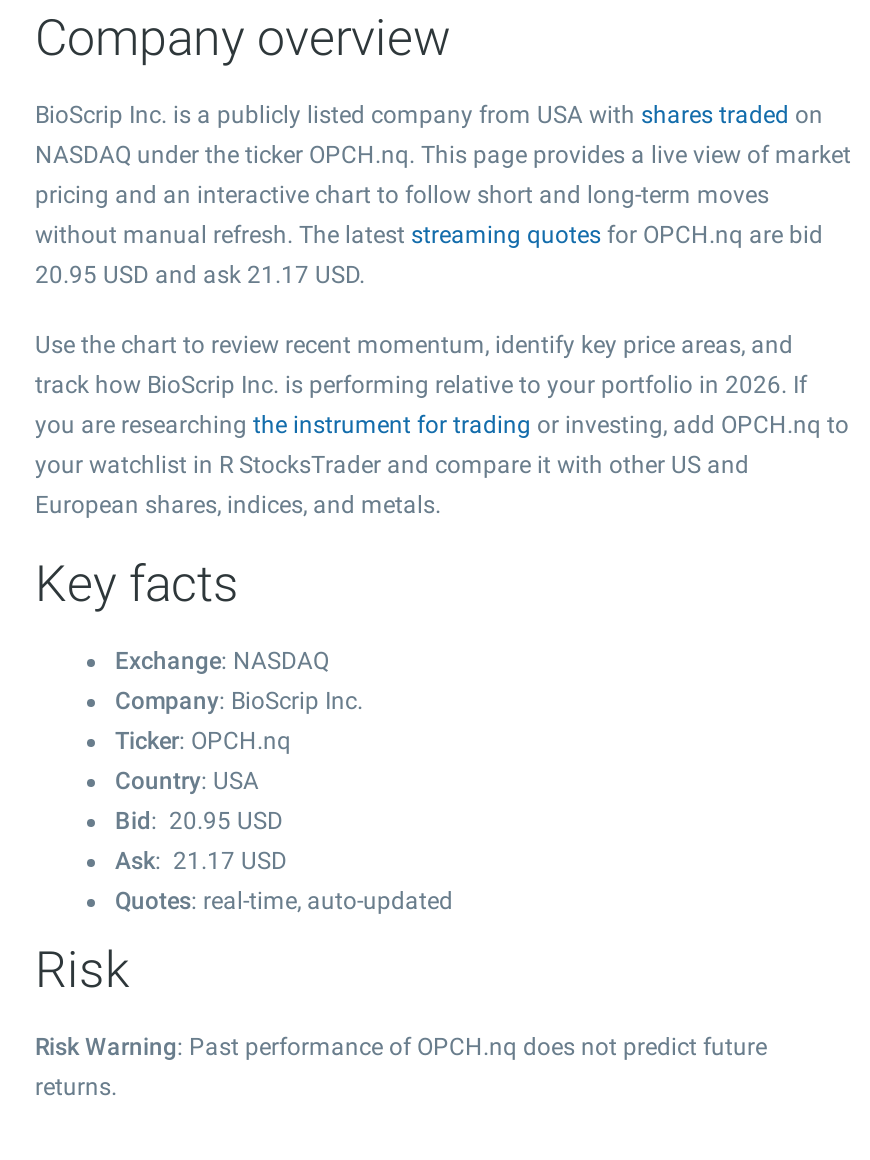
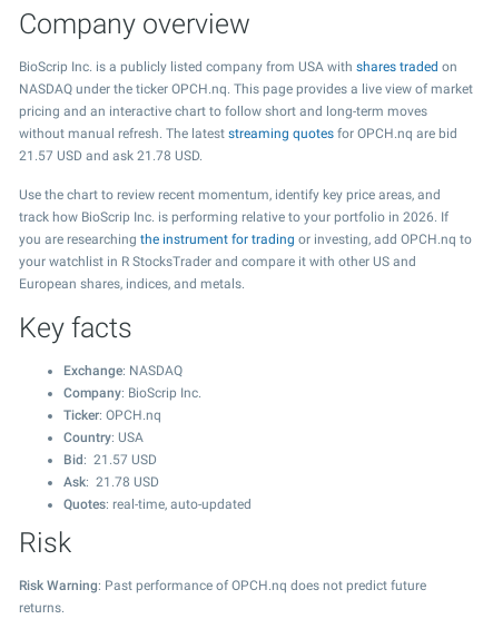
- 20.95 USD and ask 21.17 USD.
+ 21.57 USD and ask 21.78 USD.

- Bid: 20.95 USD
+ Bid: 21.57 USD

- Ask: 21.17 USD
+ Ask: 21.78 USD
